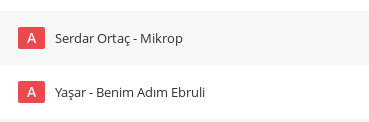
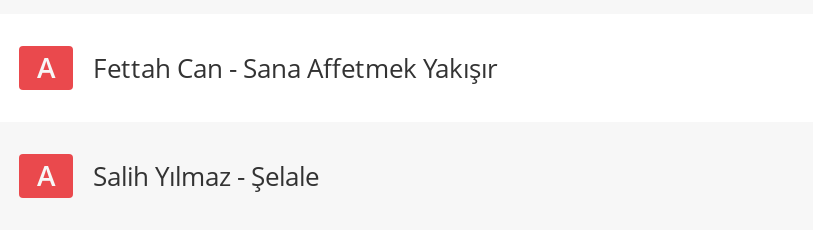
- Serdar Ortaç - Mikrop
+ Fettah Can - Sana Affetmek Yakışır

- Yaşar - Benim Adım Ebruli
+ Salih Yılmaz - Şelale
